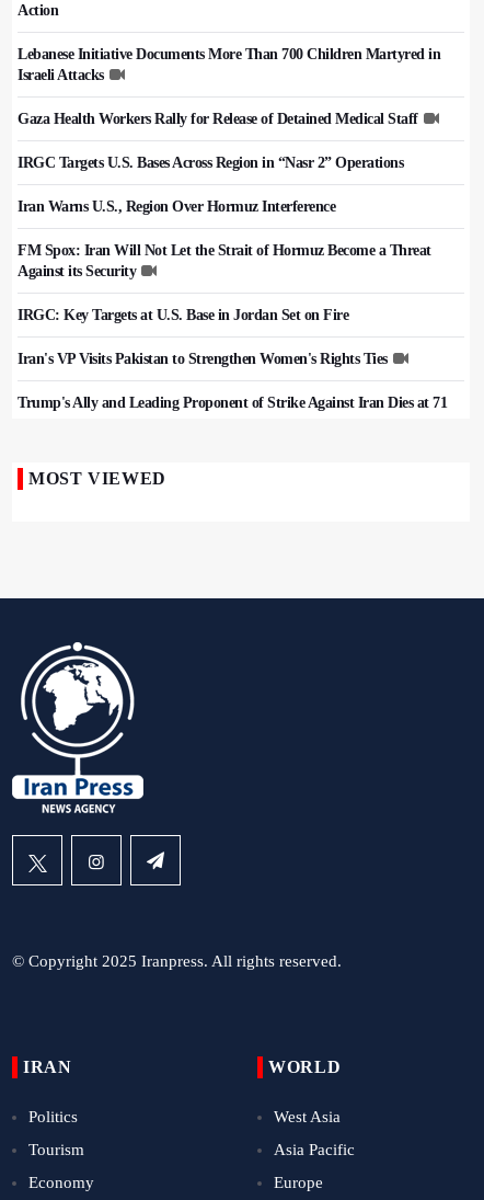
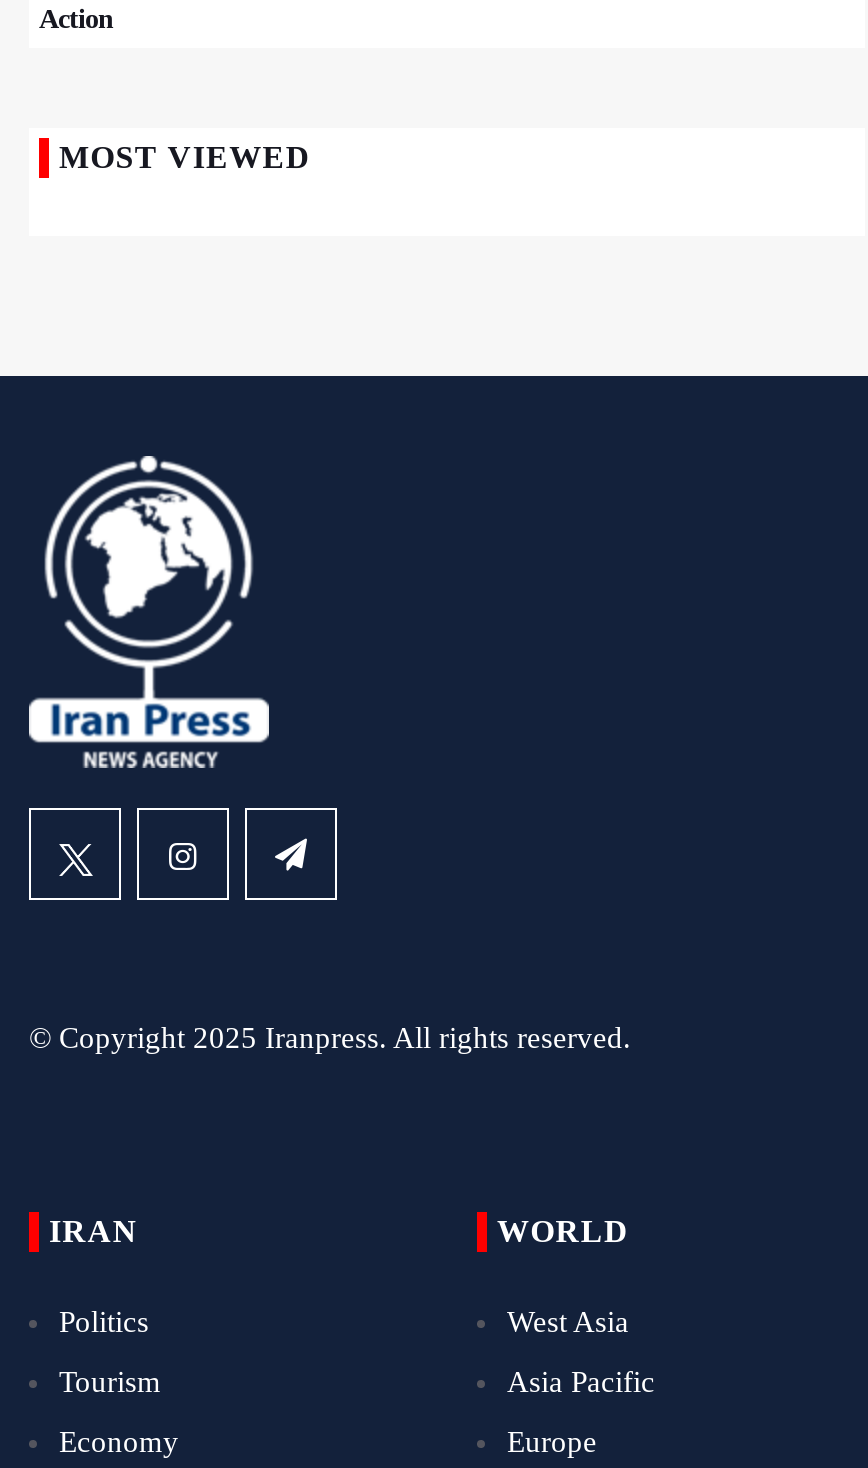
- Lebanese Initiative Documents More Than 700 Children Martyred in
- Israeli Attacks
- Gaza Health Workers Rally for Release of Detained Medical Staff
- IRGC Targets U.S. Bases Across Region in “Nasr 2” Operations
- Iran Warns U.S., Region Over Hormuz Interference
- FM Spox: Iran Will Not Let the Strait of Hormuz Become a Threat
- Against its Security
- IRGC: Key Targets at U.S. Base in Jordan Set on Fire
- Iran's VP Visits Pakistan to Strengthen Women's Rights Ties
- Trump's Ally and Leading Proponent of Strike Against Iran Dies at 71
